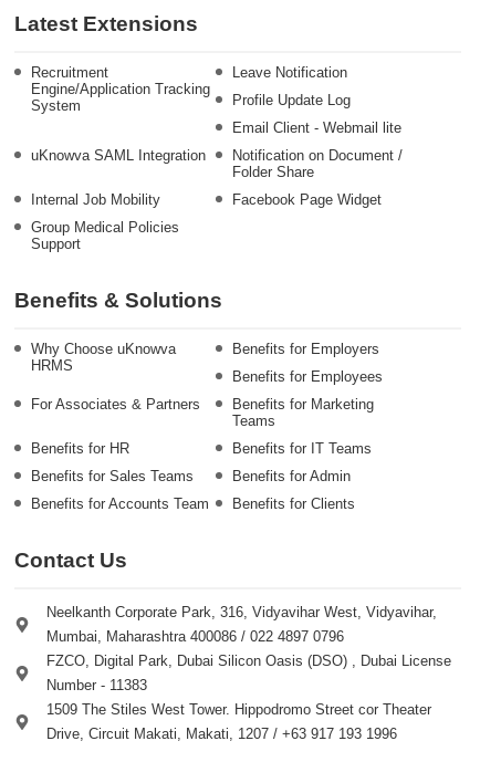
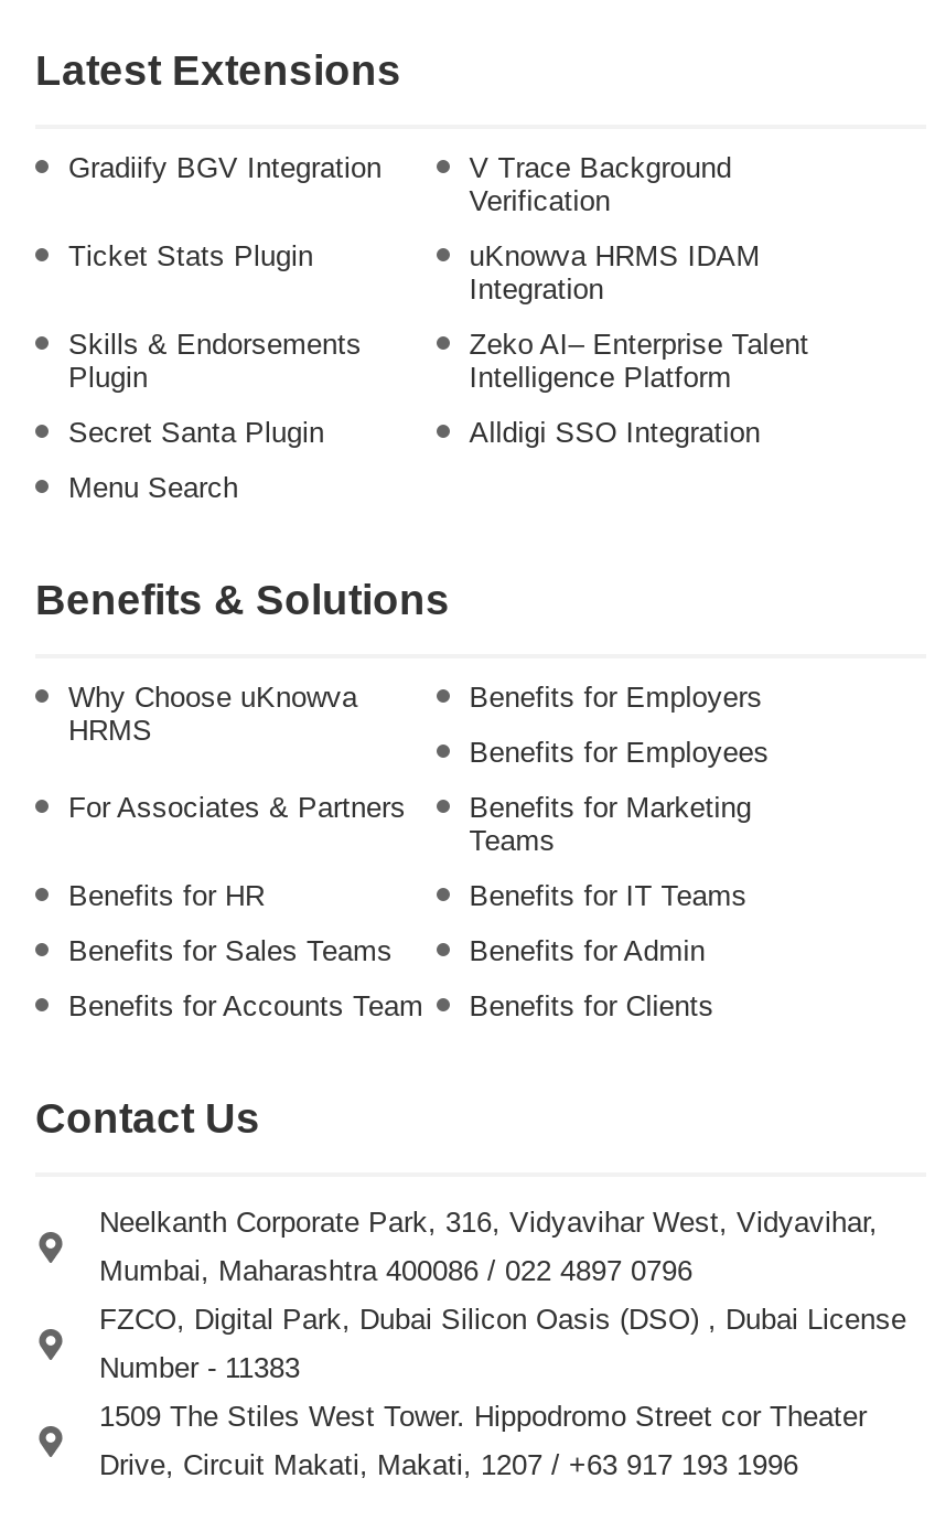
- Recruitment
- Engine/Application Tracking
- System
+ Gradiify BGV Integration
+ V Trace Background
+ Verification
+ Ticket Stats Plugin
+ uKnowva HRMS IDAM
+ Integration
+ Skills & Endorsements
+ Plugin

- Leave Notification
- Profile Update Log
- Email Client - Webmail lite
- uKnowva SAML Integration
- Notification on Document /
- Folder Share
- Internal Job Mobility
- Facebook Page Widget
- Group Medical Policies
- Support
+ Zeko AI– Enterprise Talent
+ Intelligence Platform
+ Secret Santa Plugin
+ Alldigi SSO Integration
+ Menu Search
